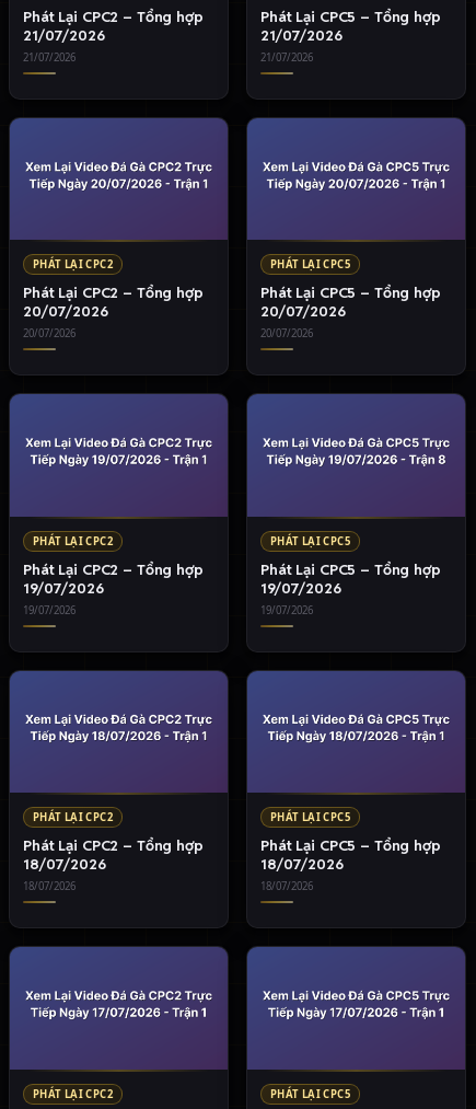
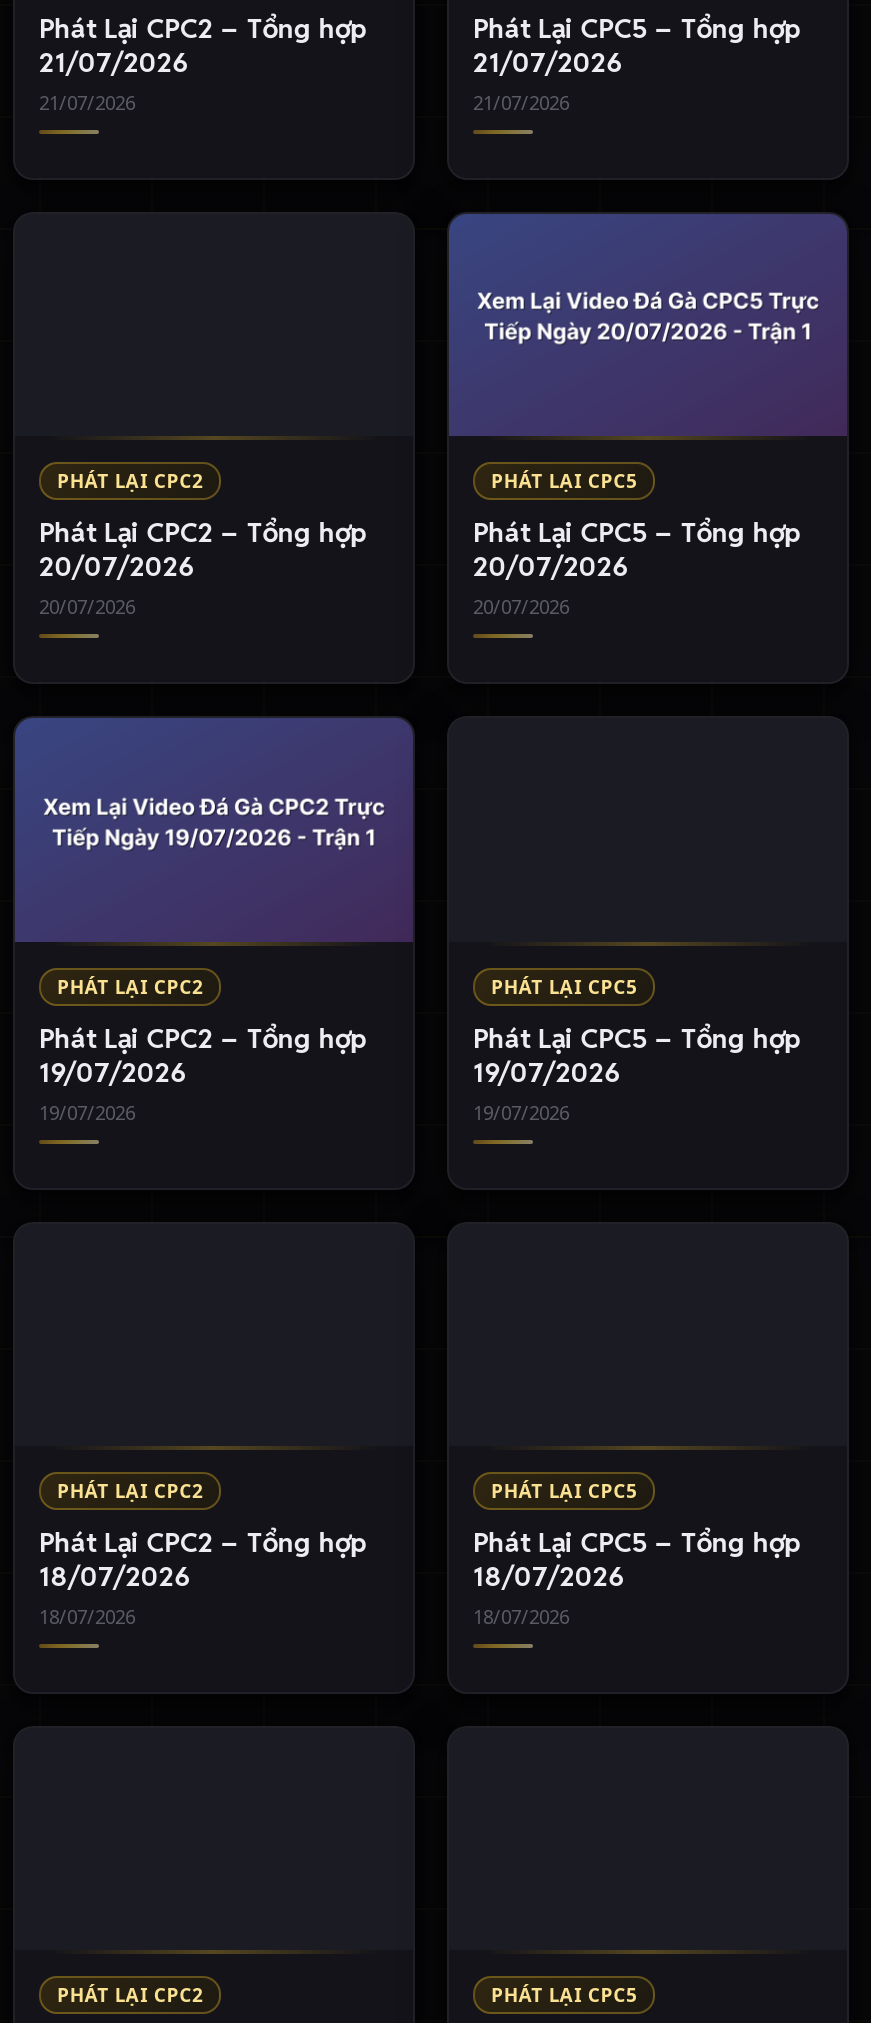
- [image]

- [image]

- [image]

- [image]

- [image]

- [image]
